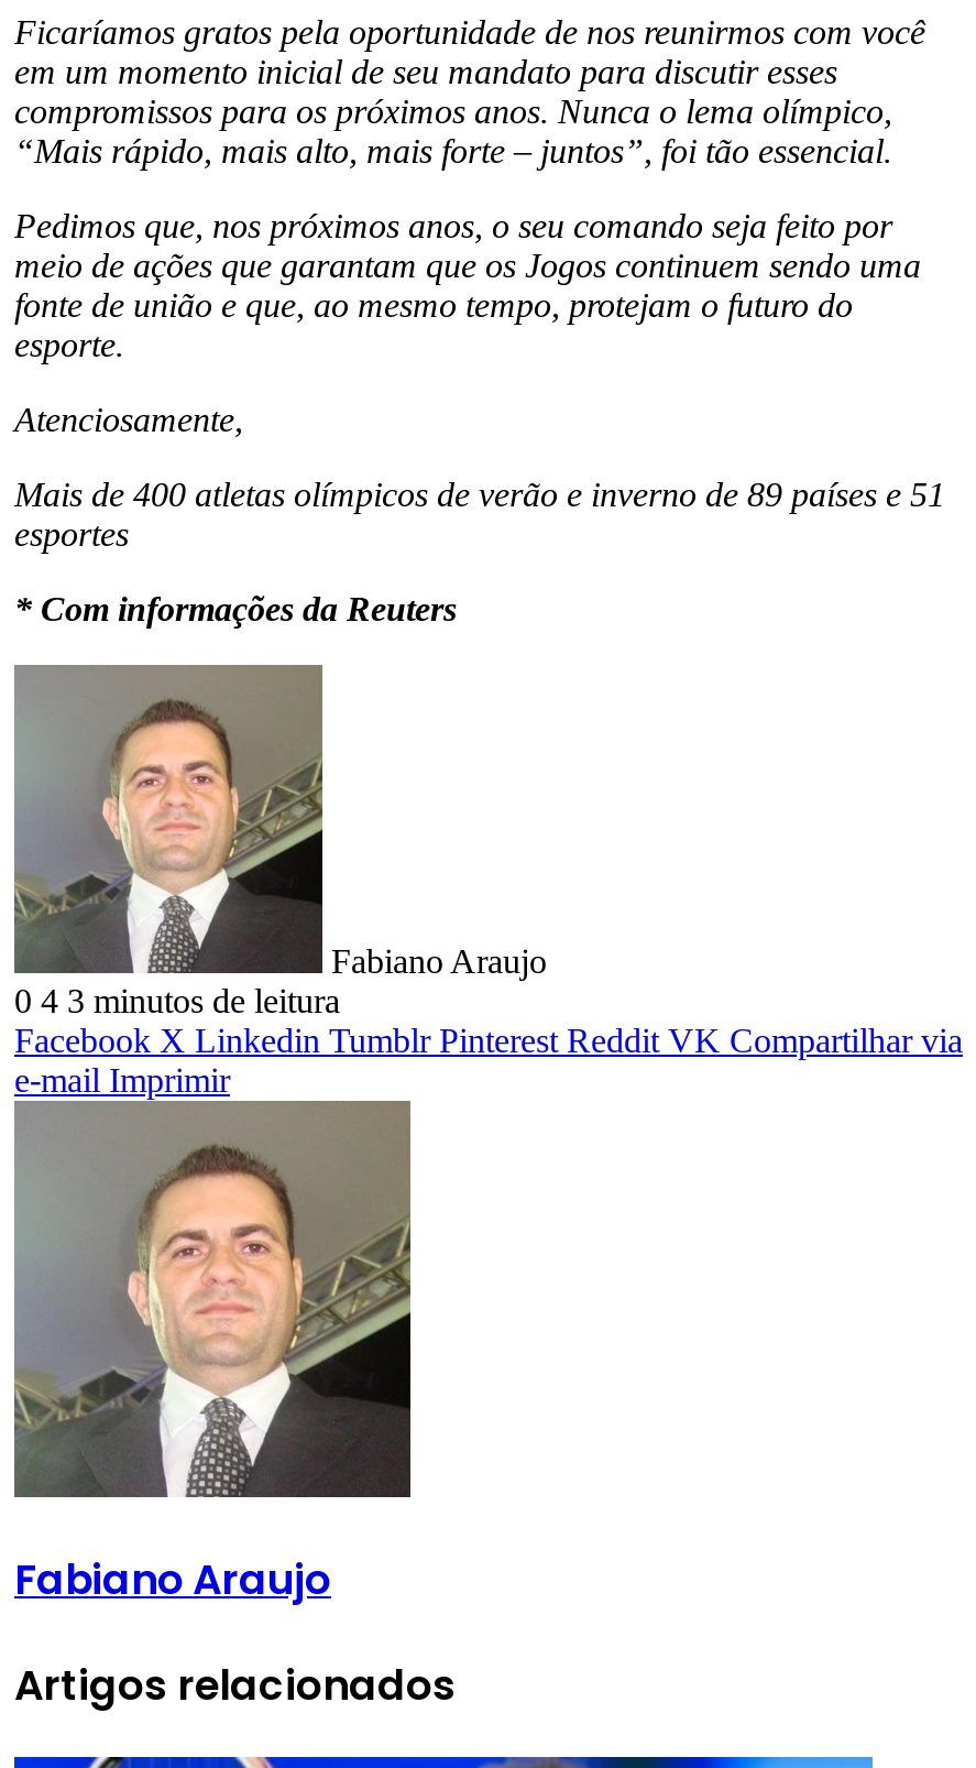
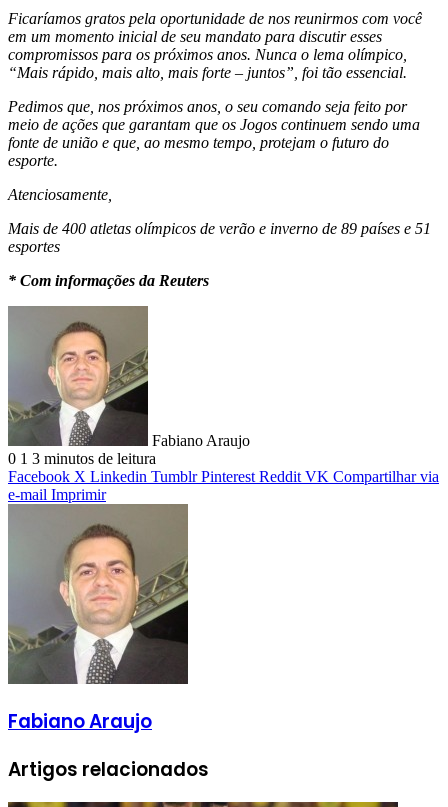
- 0 4 3 minutos de leitura
+ 0 1 3 minutos de leitura
